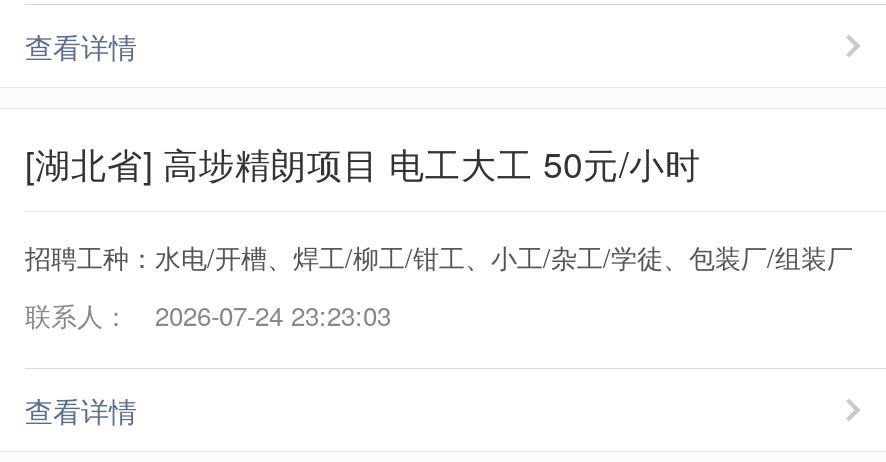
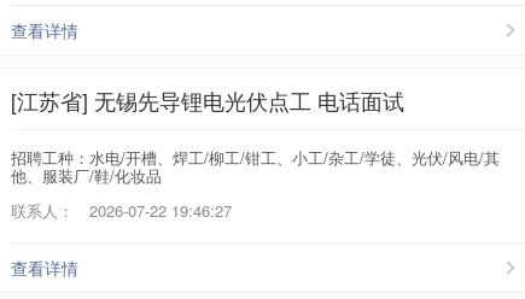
- [湖北省] 高埗精朗项目 电工大工 50元/小时
+ [江苏省] 无锡先导锂电光伏点工 电话面试

- 招聘工种：水电/开槽、焊工/柳工/钳工、小工/杂工/学徒、包装厂/组装厂
+ 招聘工种：水电/开槽、焊工/柳工/钳工、小工/杂工/学徒、光伏/风电/其
+ 他、服装厂/鞋/化妆品

- 联系人： 2026-07-24 23:23:03
+ 联系人： 2026-07-22 19:46:27
